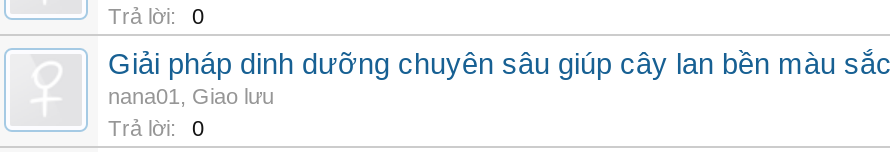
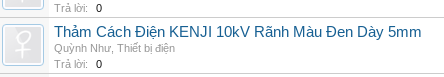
- Giải pháp dinh dưỡng chuyên sâu giúp cây lan bền màu sắc
- nana01, Giao lưu
+ Thảm Cách Điện KENJI 10kV Rãnh Màu Đen Dày 5mm
+ Quỳnh Như, Thiết bị điện
